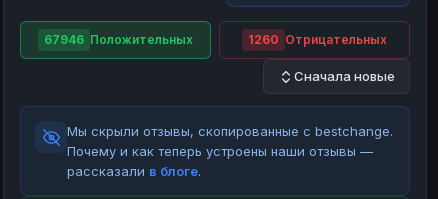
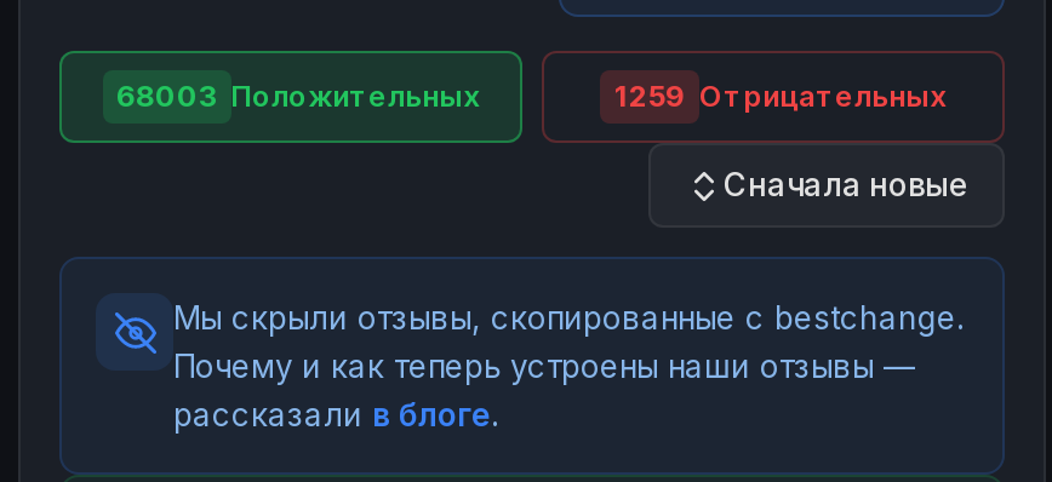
- 67946 Положительных
+ 68003 Положительных

- 1260 Отрицательных
+ 1259 Отрицательных
